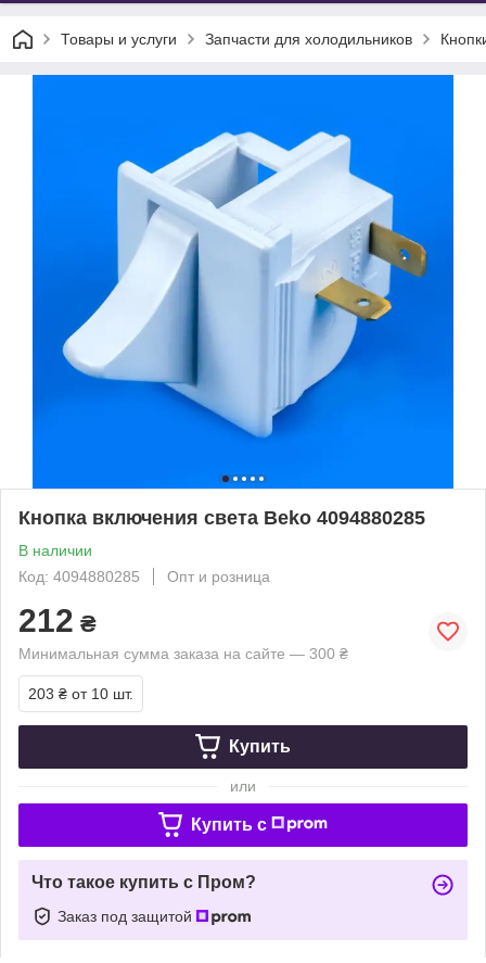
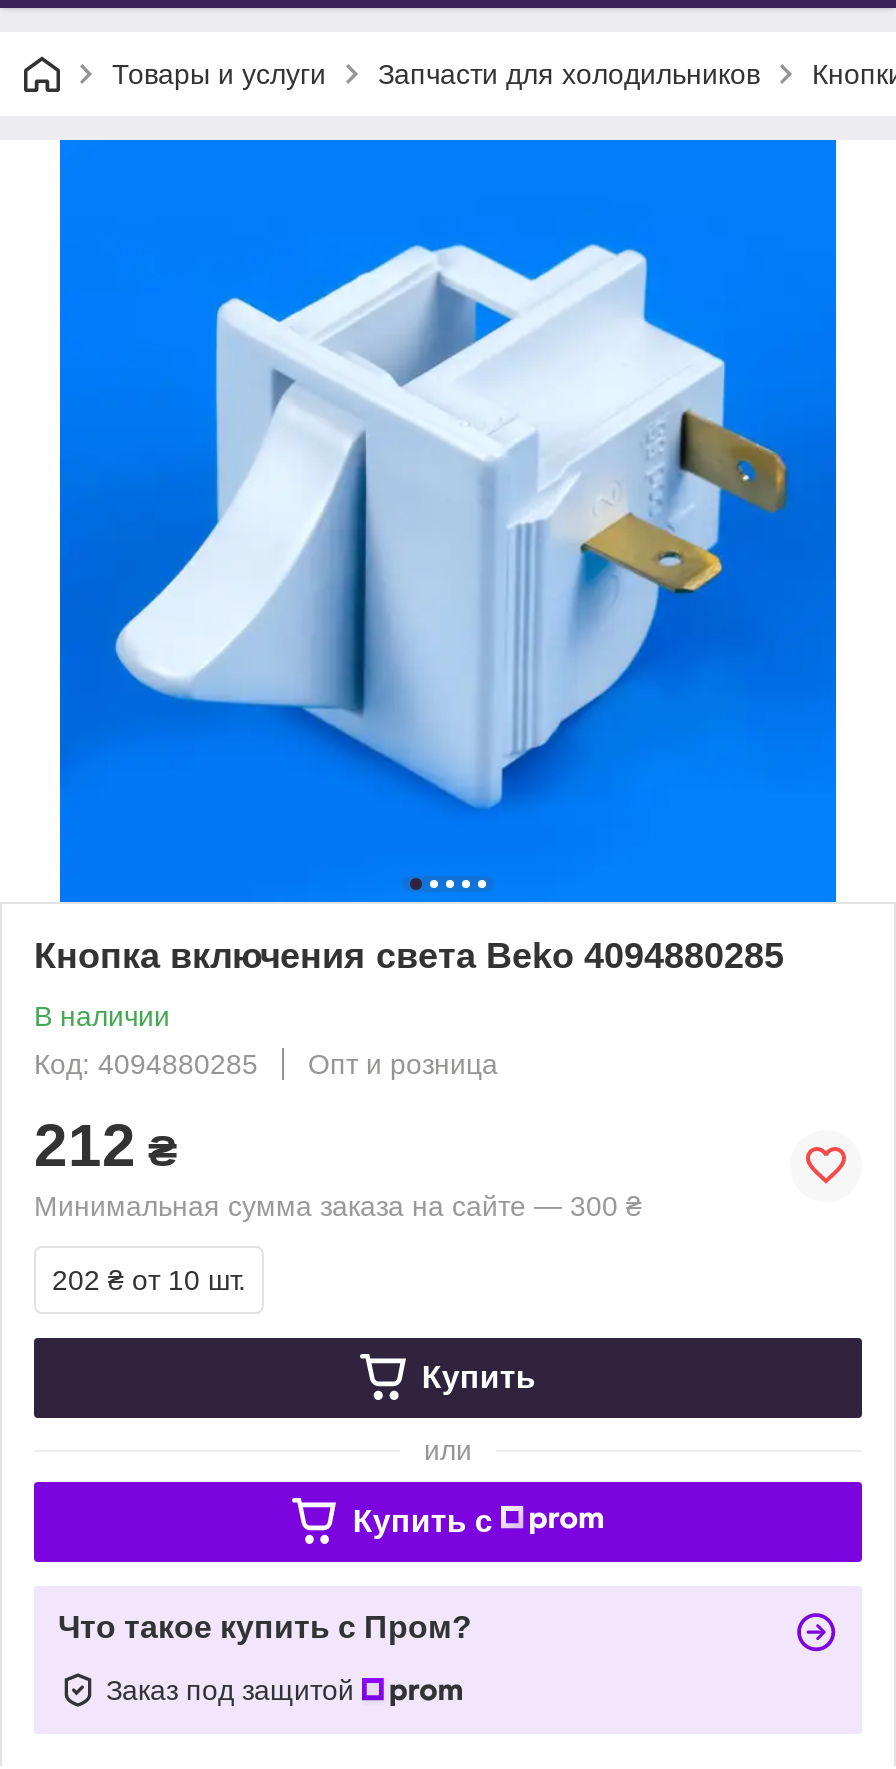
- 203 ₴ от 10 шт.
+ 202 ₴ от 10 шт.
